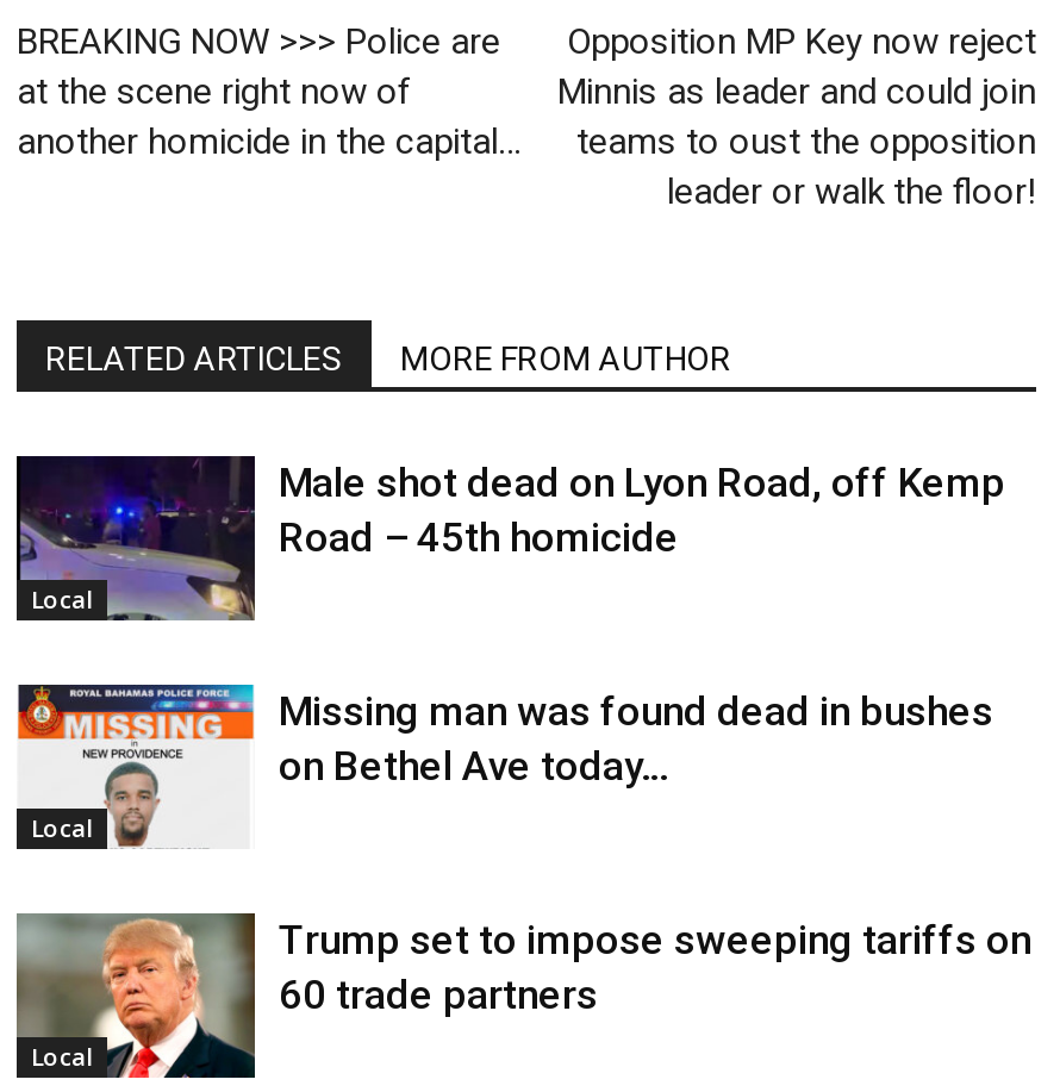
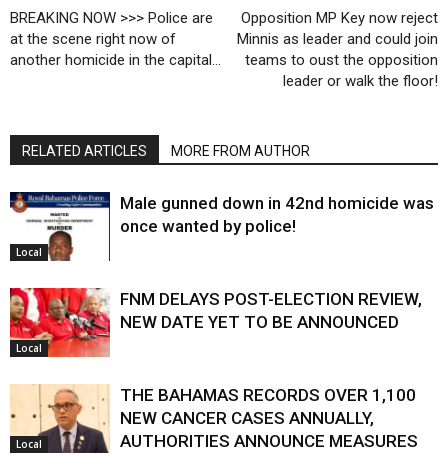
- [image]
- Male shot dead on Lyon Road, off Kemp
- Road – 45th homicide
+ [image]
+ Male gunned down in 42nd homicide was
+ once wanted by police!

- [image]
- Missing man was found dead in bushes
- on Bethel Ave today…
+ [image]
+ FNM DELAYS POST-ELECTION REVIEW,
+ NEW DATE YET TO BE ANNOUNCED

- [image]
- Trump set to impose sweeping tariffs on
- 60 trade partners
+ [image]
+ THE BAHAMAS RECORDS OVER 1,100
+ NEW CANCER CASES ANNUALLY,
+ AUTHORITIES ANNOUNCE MEASURES
